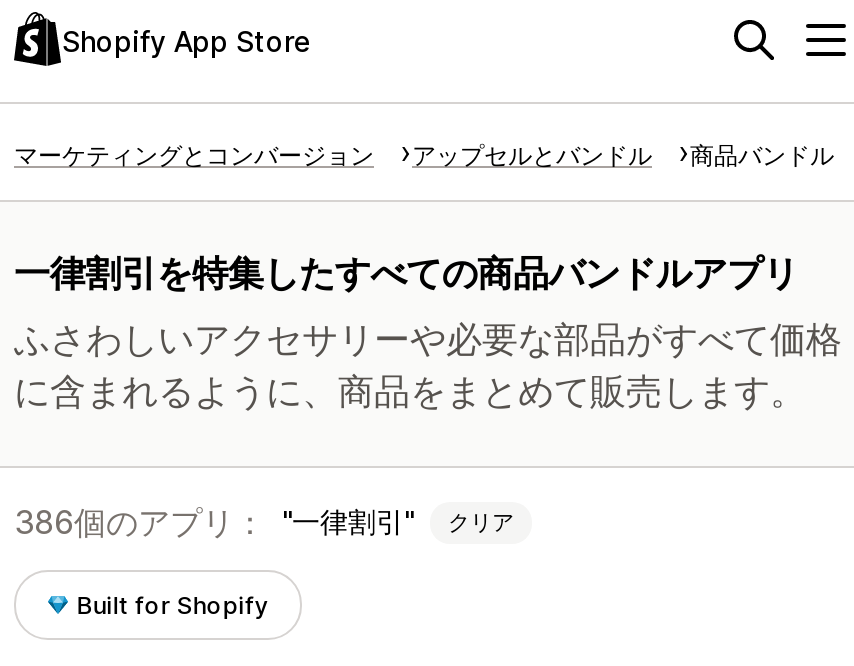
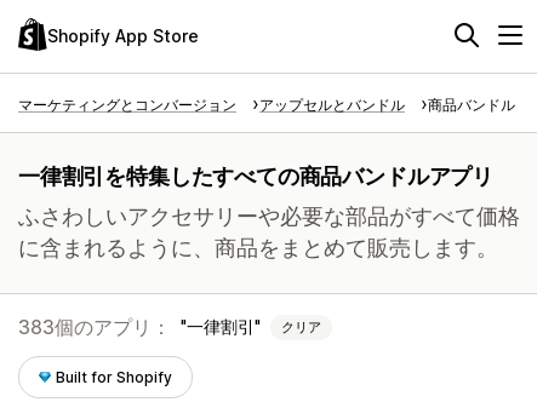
- 386個のアプリ： 一律割引 クリア
+ 383個のアプリ： 一律割引 クリア
